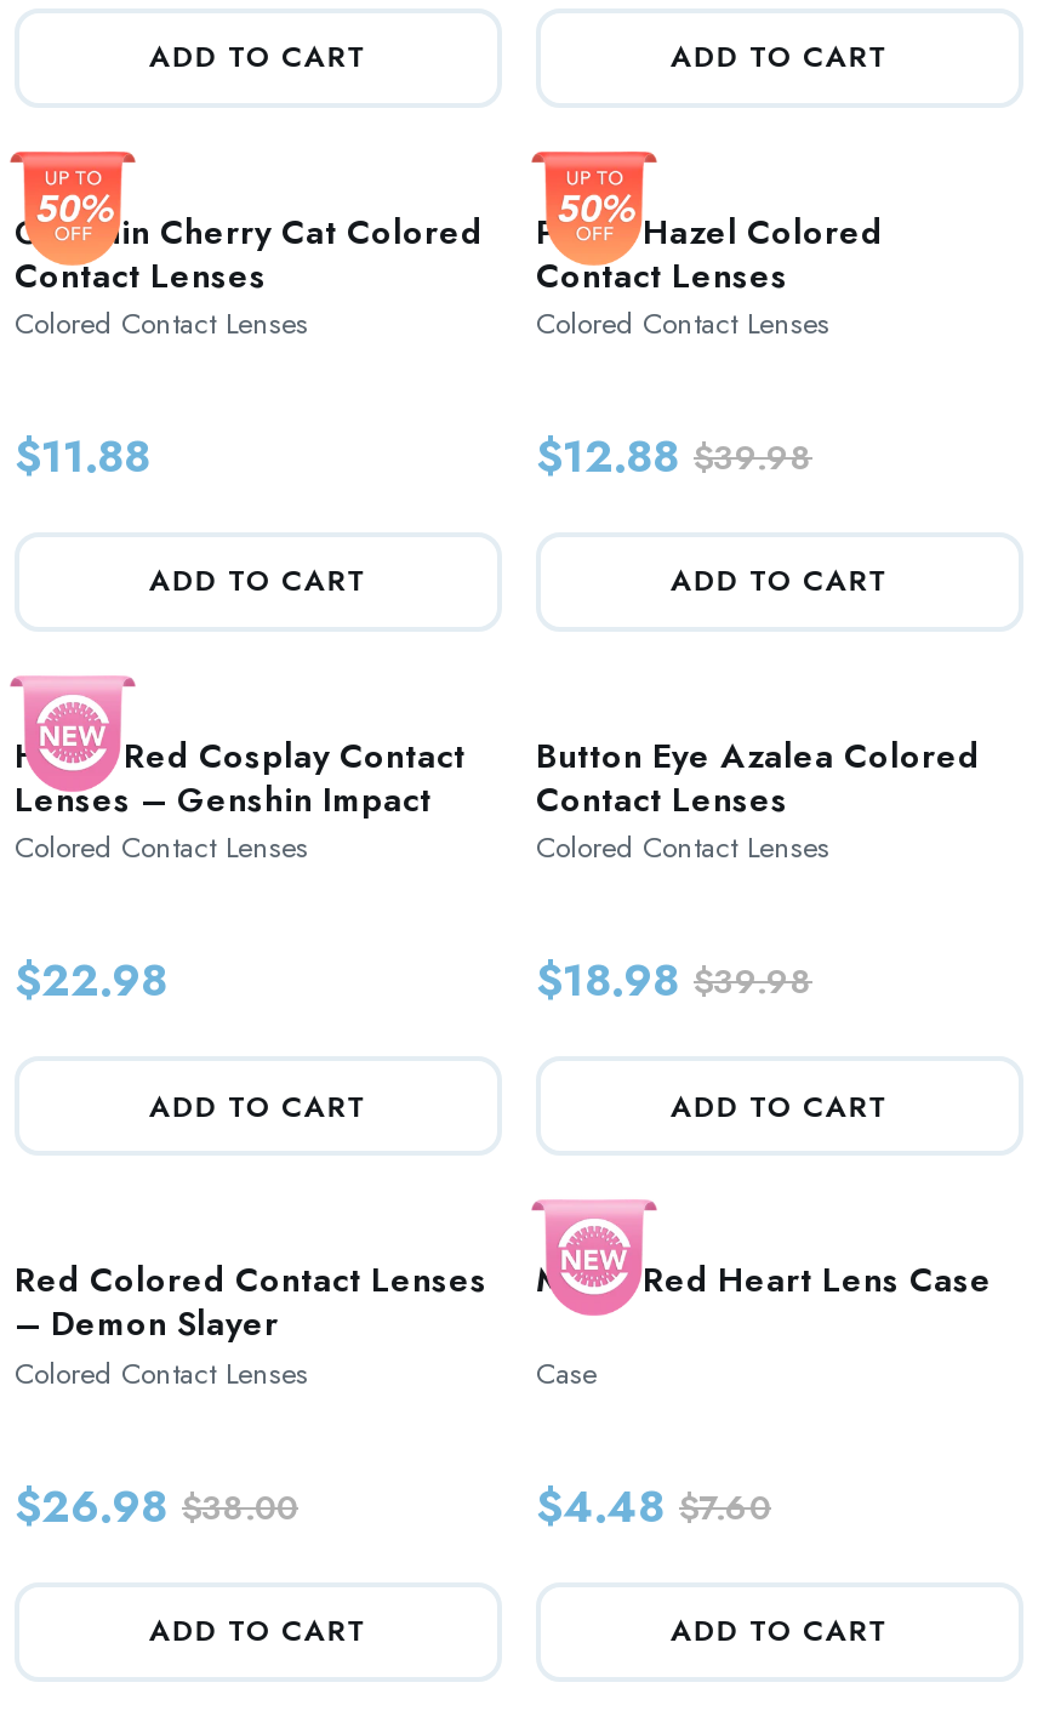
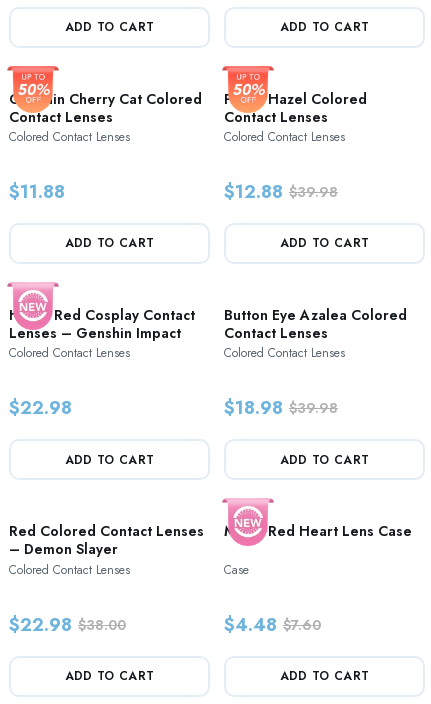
- $26.98 $38.00
+ $22.98 $38.00
